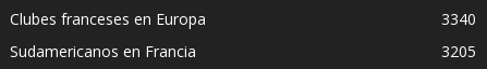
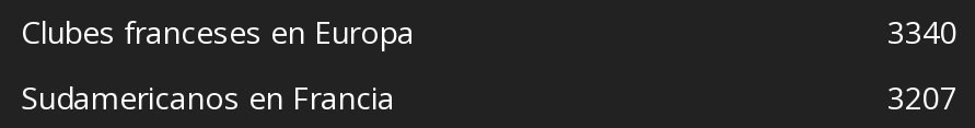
- 3205
+ 3207
